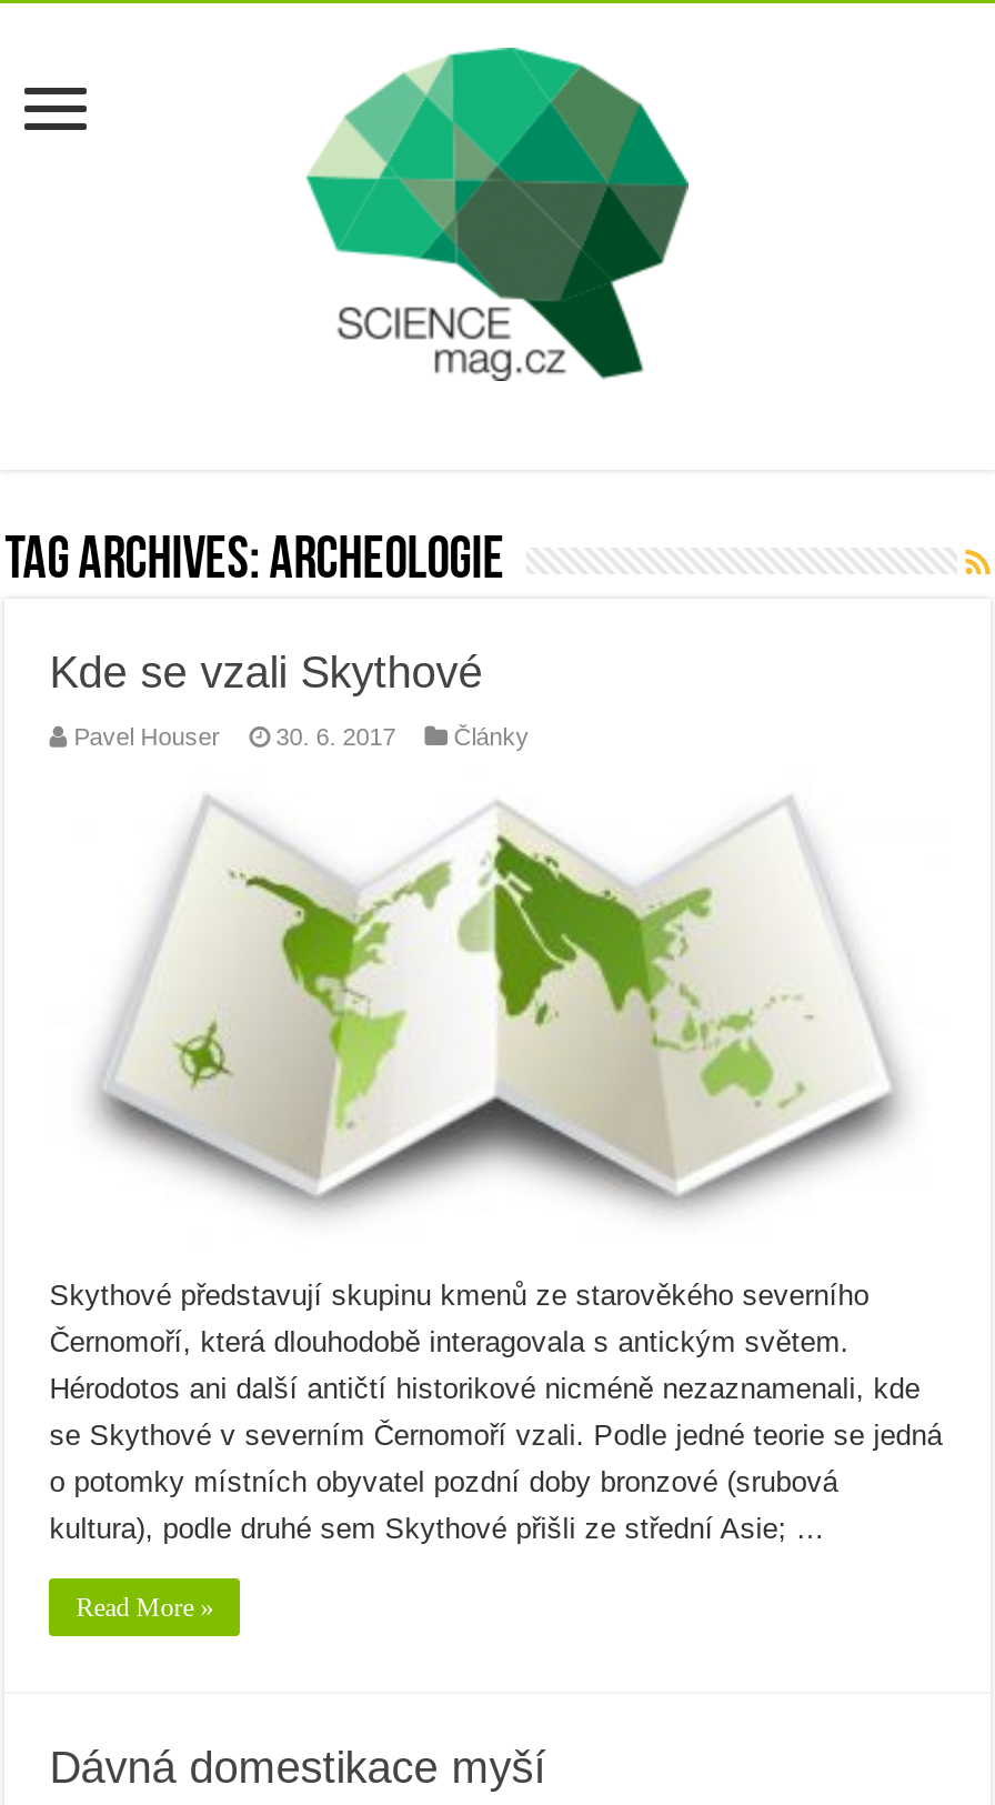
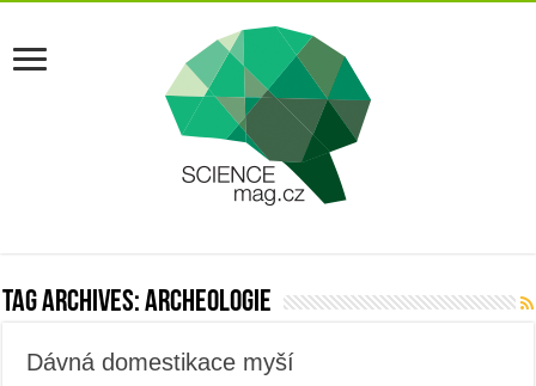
- Kde se vzali Skythové
- Pavel Houser
- 30. 6. 2017
- Články

- [image]
- Skythové představují skupinu kmenů ze starověkého severního
- Černomoří, která dlouhodobě interagovala s antickým světem.
- Hérodotos ani další antičtí historikové nicméně nezaznamenali, kde
- se Skythové v severním Černomoří vzali. Podle jedné teorie se jedná
- o potomky místních obyvatel pozdní doby bronzové (srubová
- kultura), podle druhé sem Skythové přišli ze střední Asie; …
- Read More »
